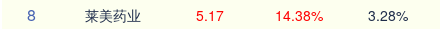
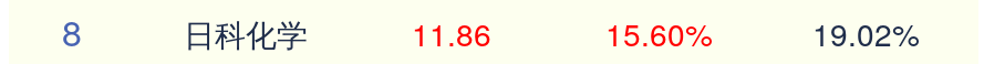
- 莱美药业
- 5.17
- 14.38%
- 3.28%
+ 日科化学
+ 11.86
+ 15.60%
+ 19.02%
